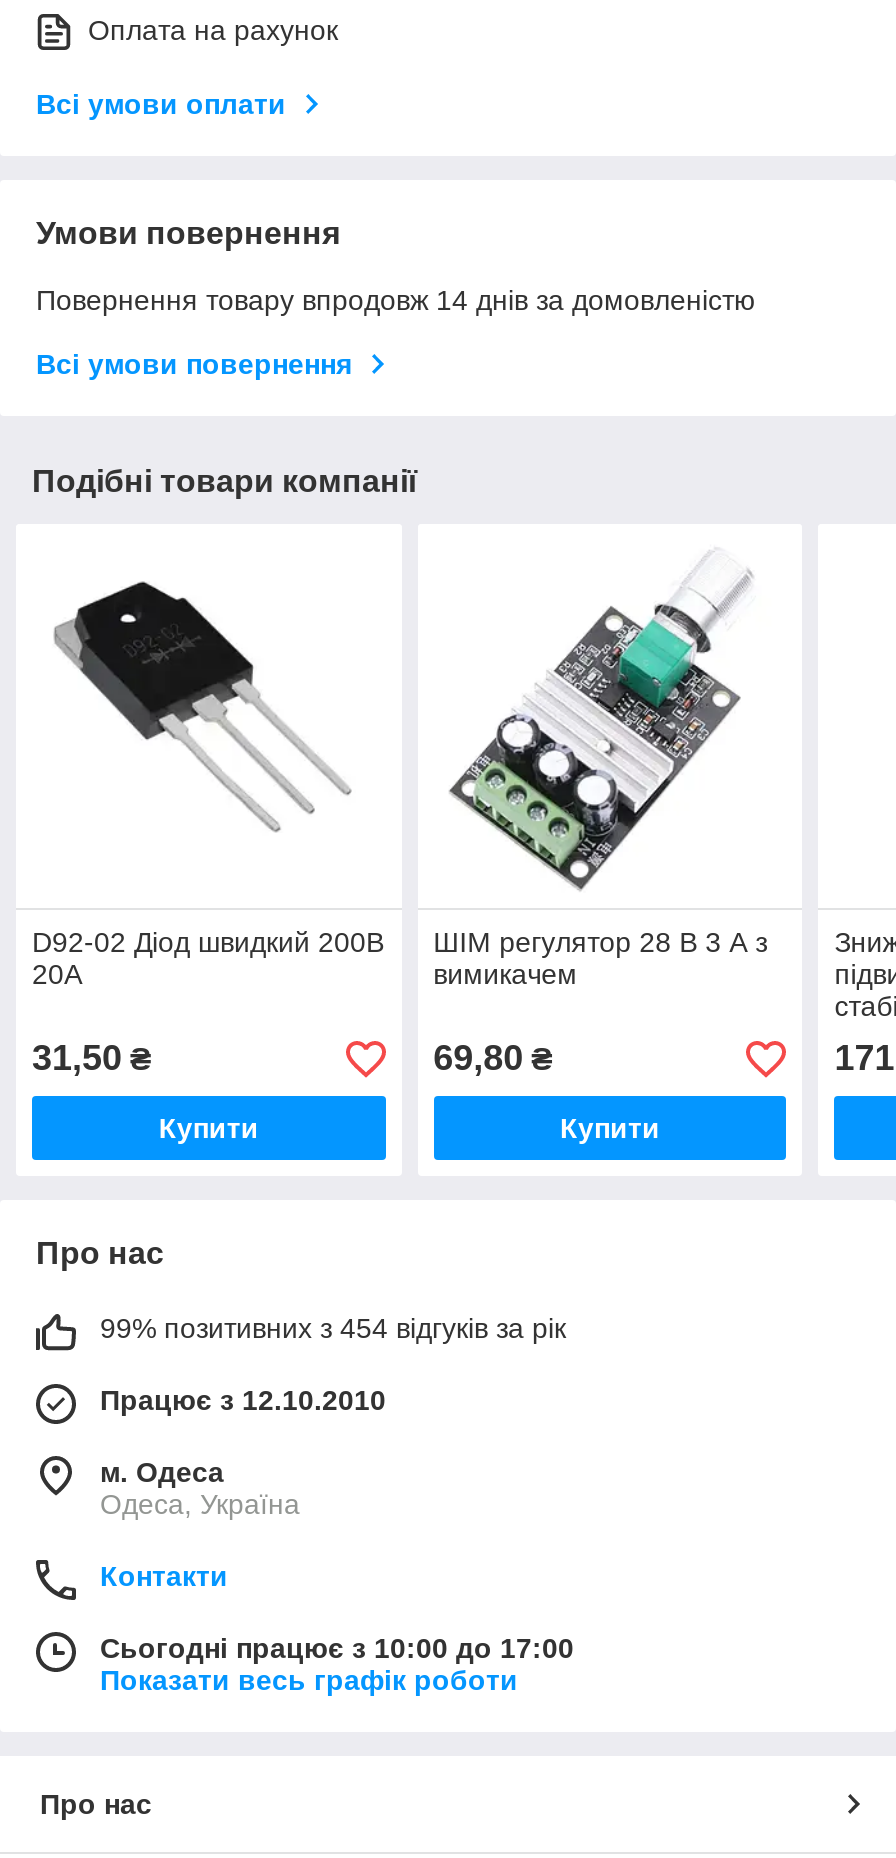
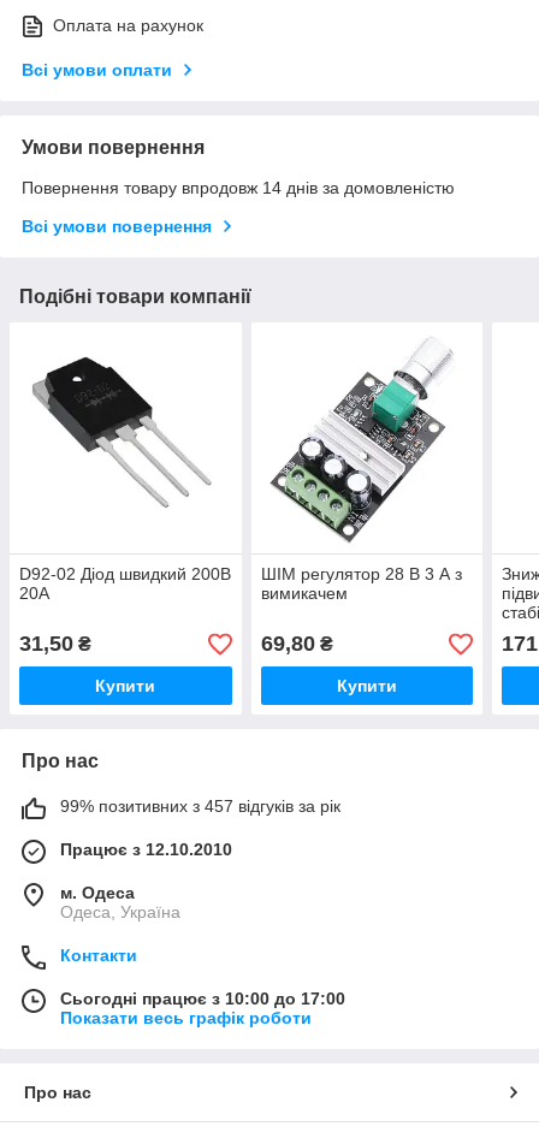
- 99% позитивних з 454 відгуків за рік
+ 99% позитивних з 457 відгуків за рік
